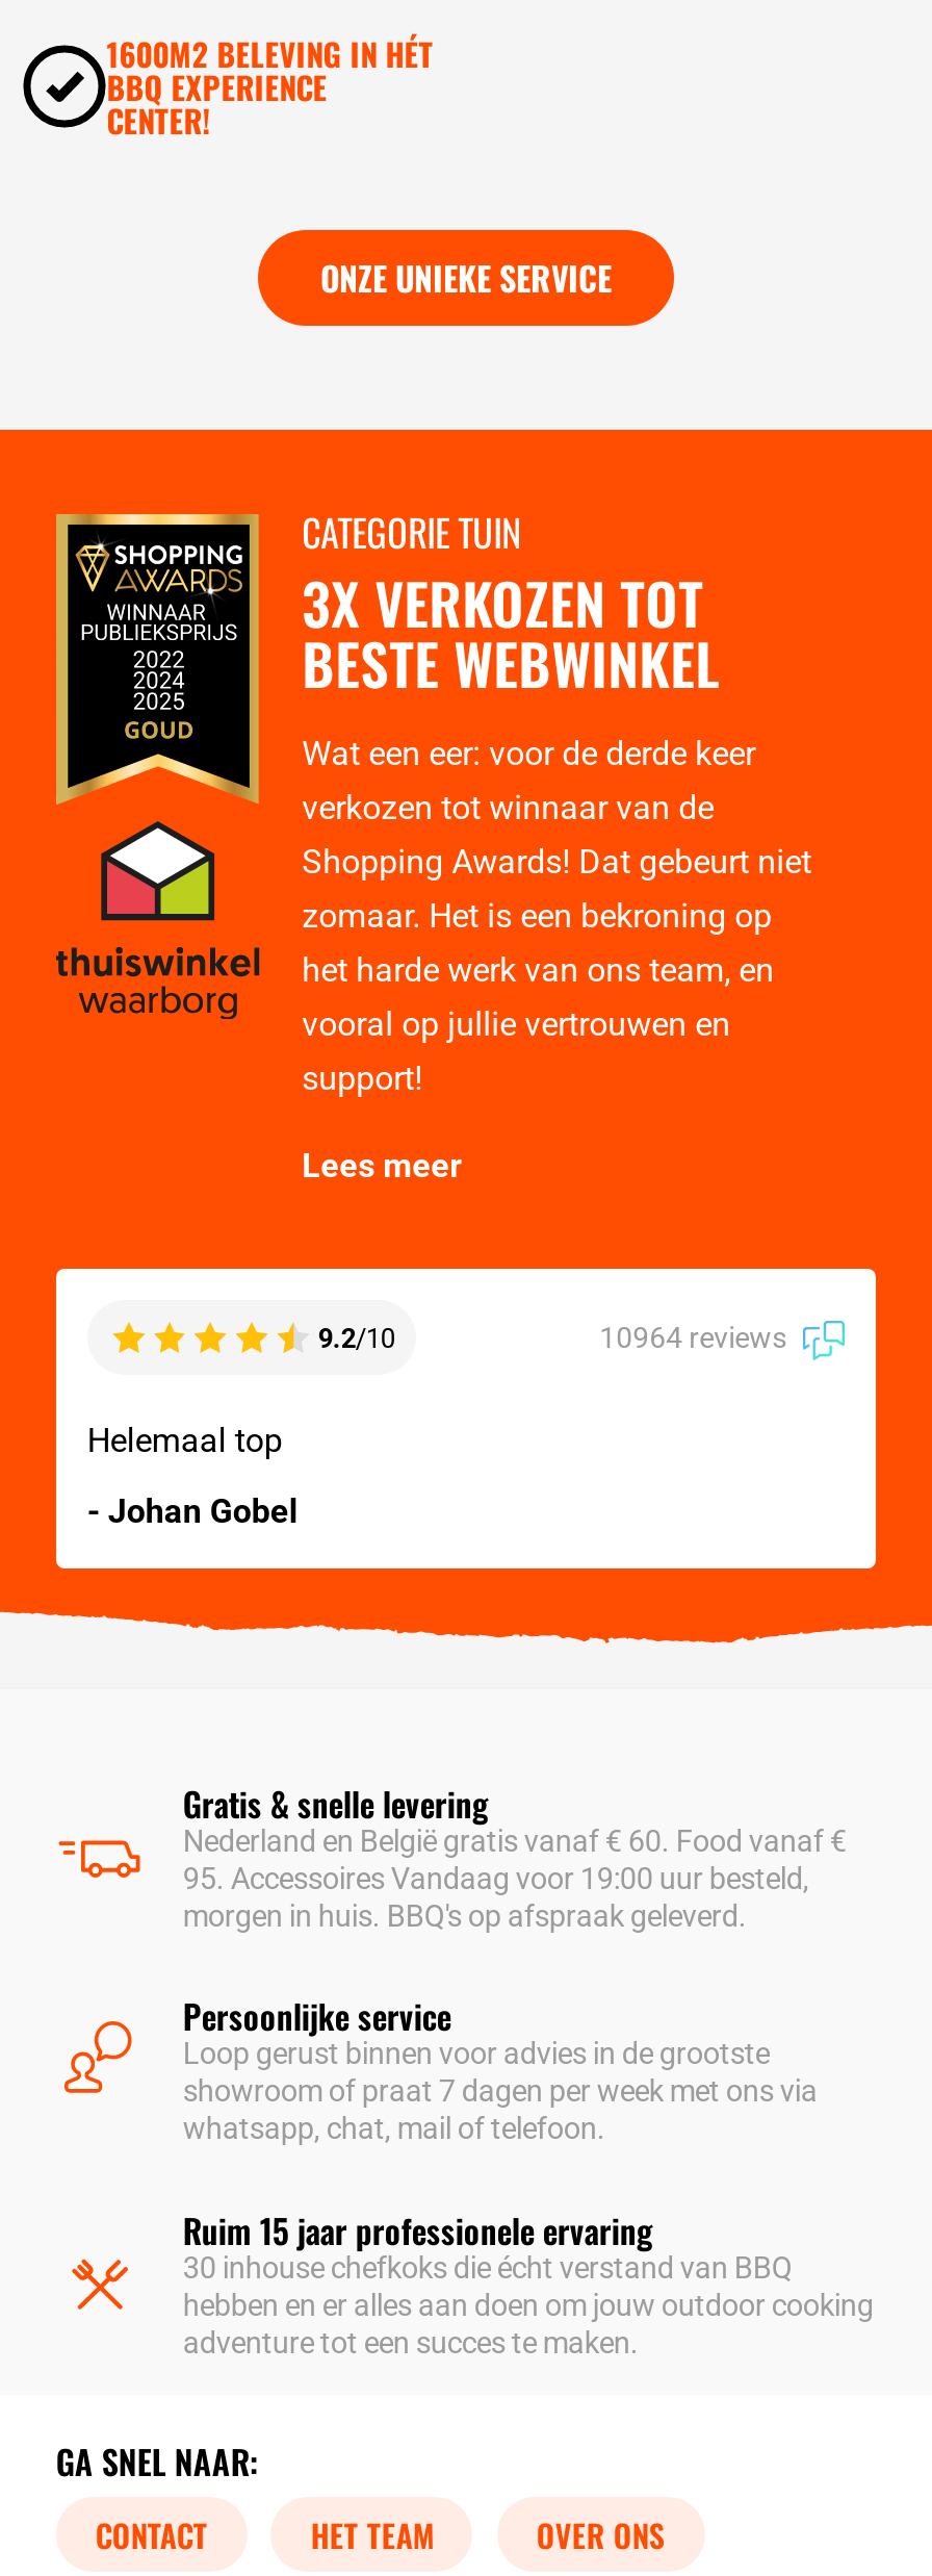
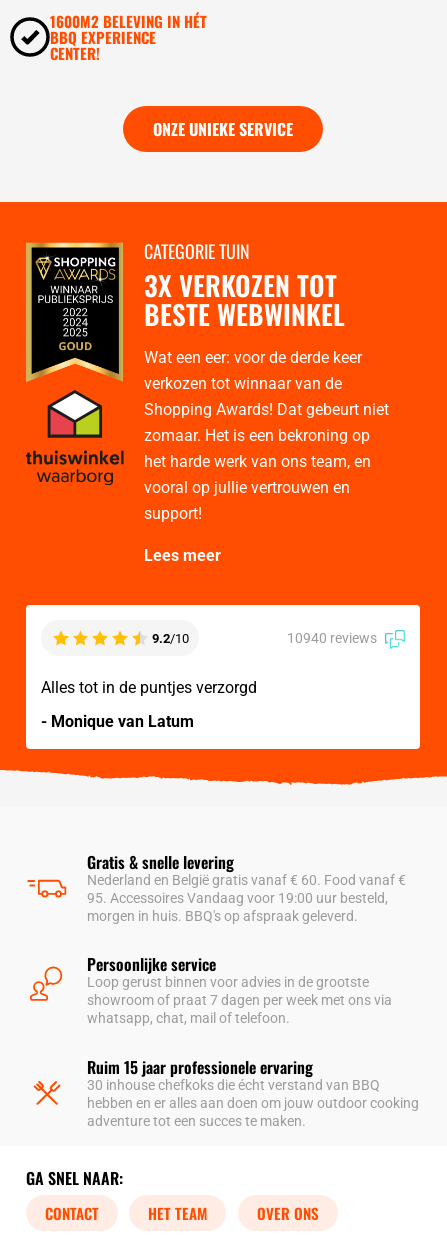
- 10964 reviews
+ 10940 reviews

- Helemaal top
+ Alles tot in de puntjes verzorgd

- - Johan Gobel
+ - Monique van Latum
